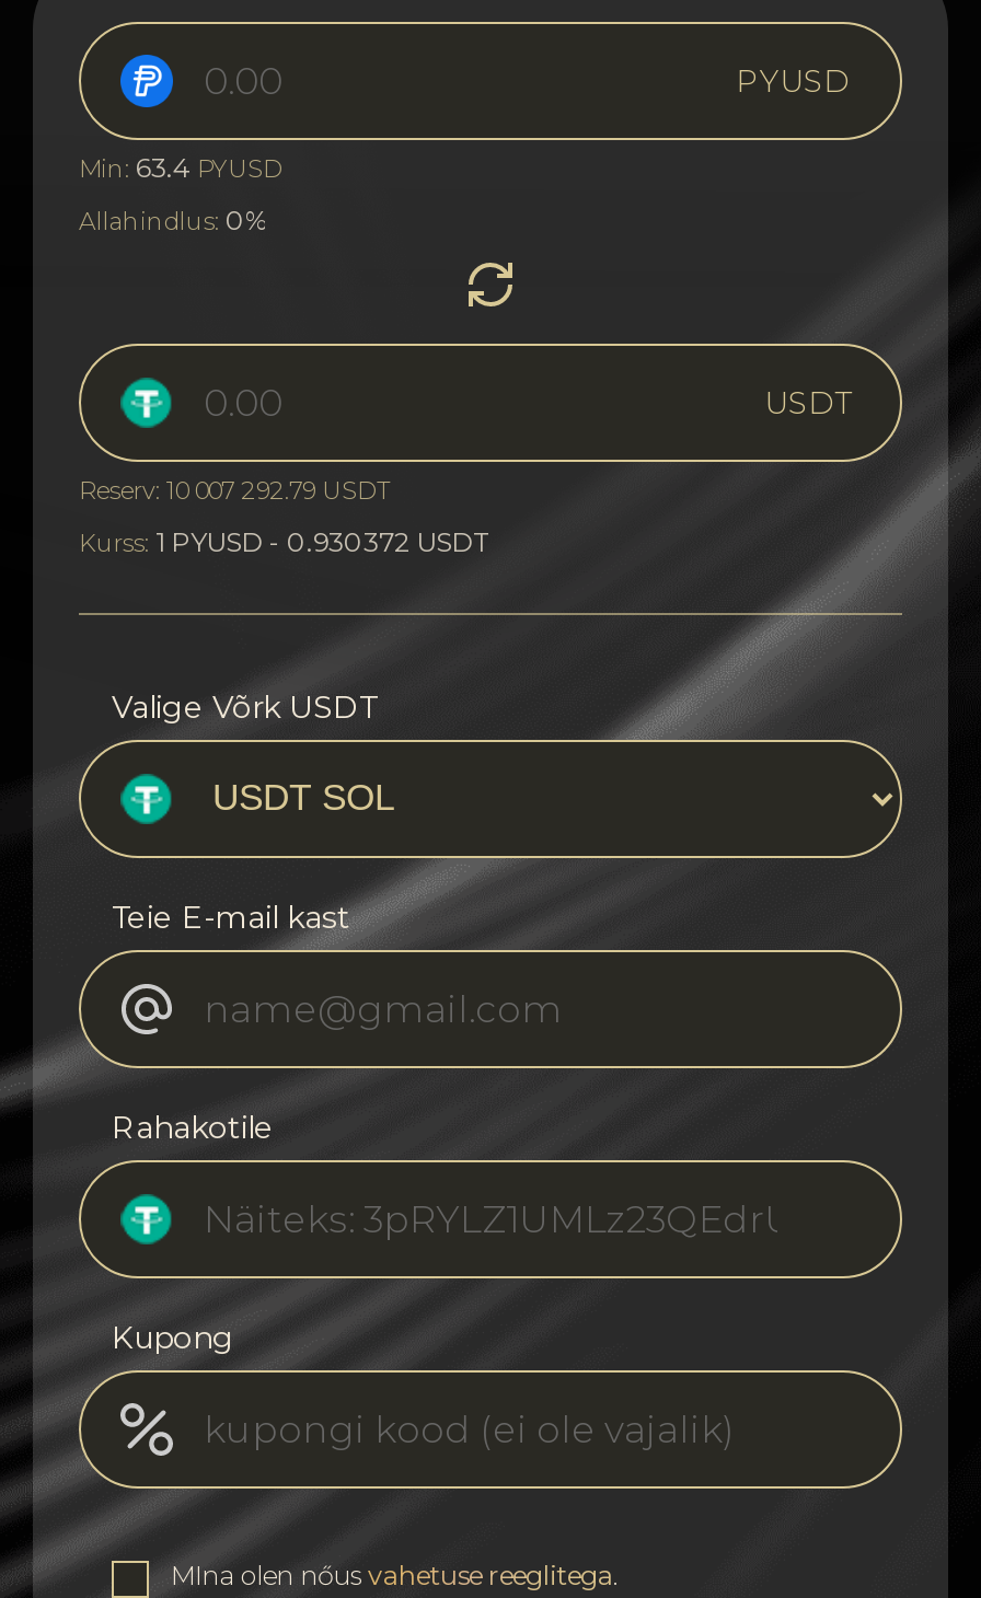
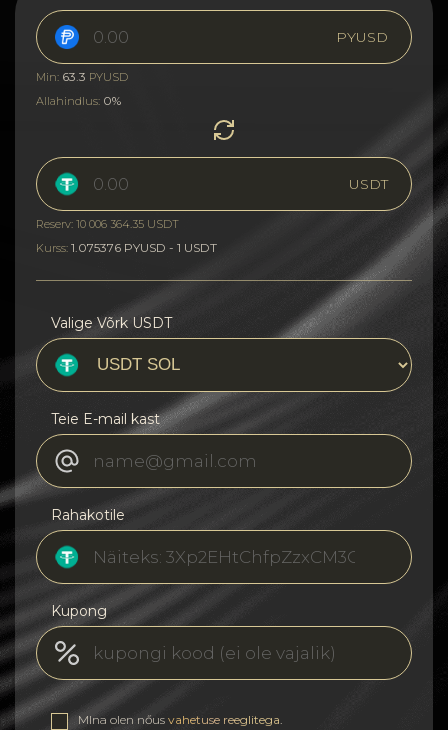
- Min: 63.4 PYUSD
+ Min: 63.3 PYUSD

- Reserv: 10 007 292.79 USDT
+ Reserv: 10 006 364.35 USDT

- Kurss: 1 PYUSD - 0.930372 USDT
+ Kurss: 1.075376 PYUSD - 1 USDT
